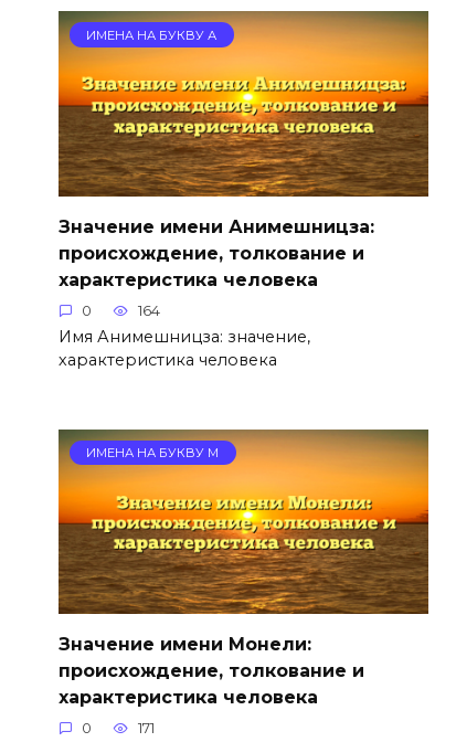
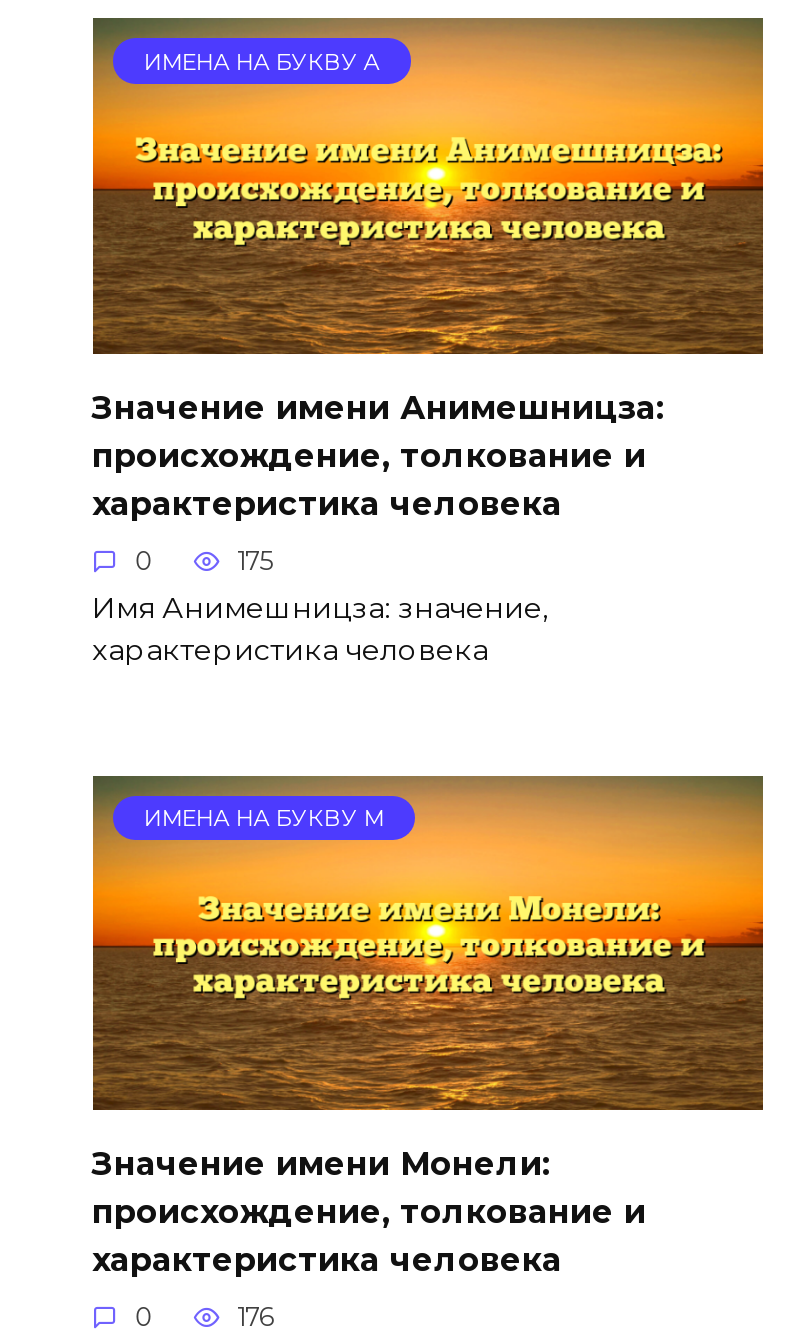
- 164
+ 175

- 171
+ 176
